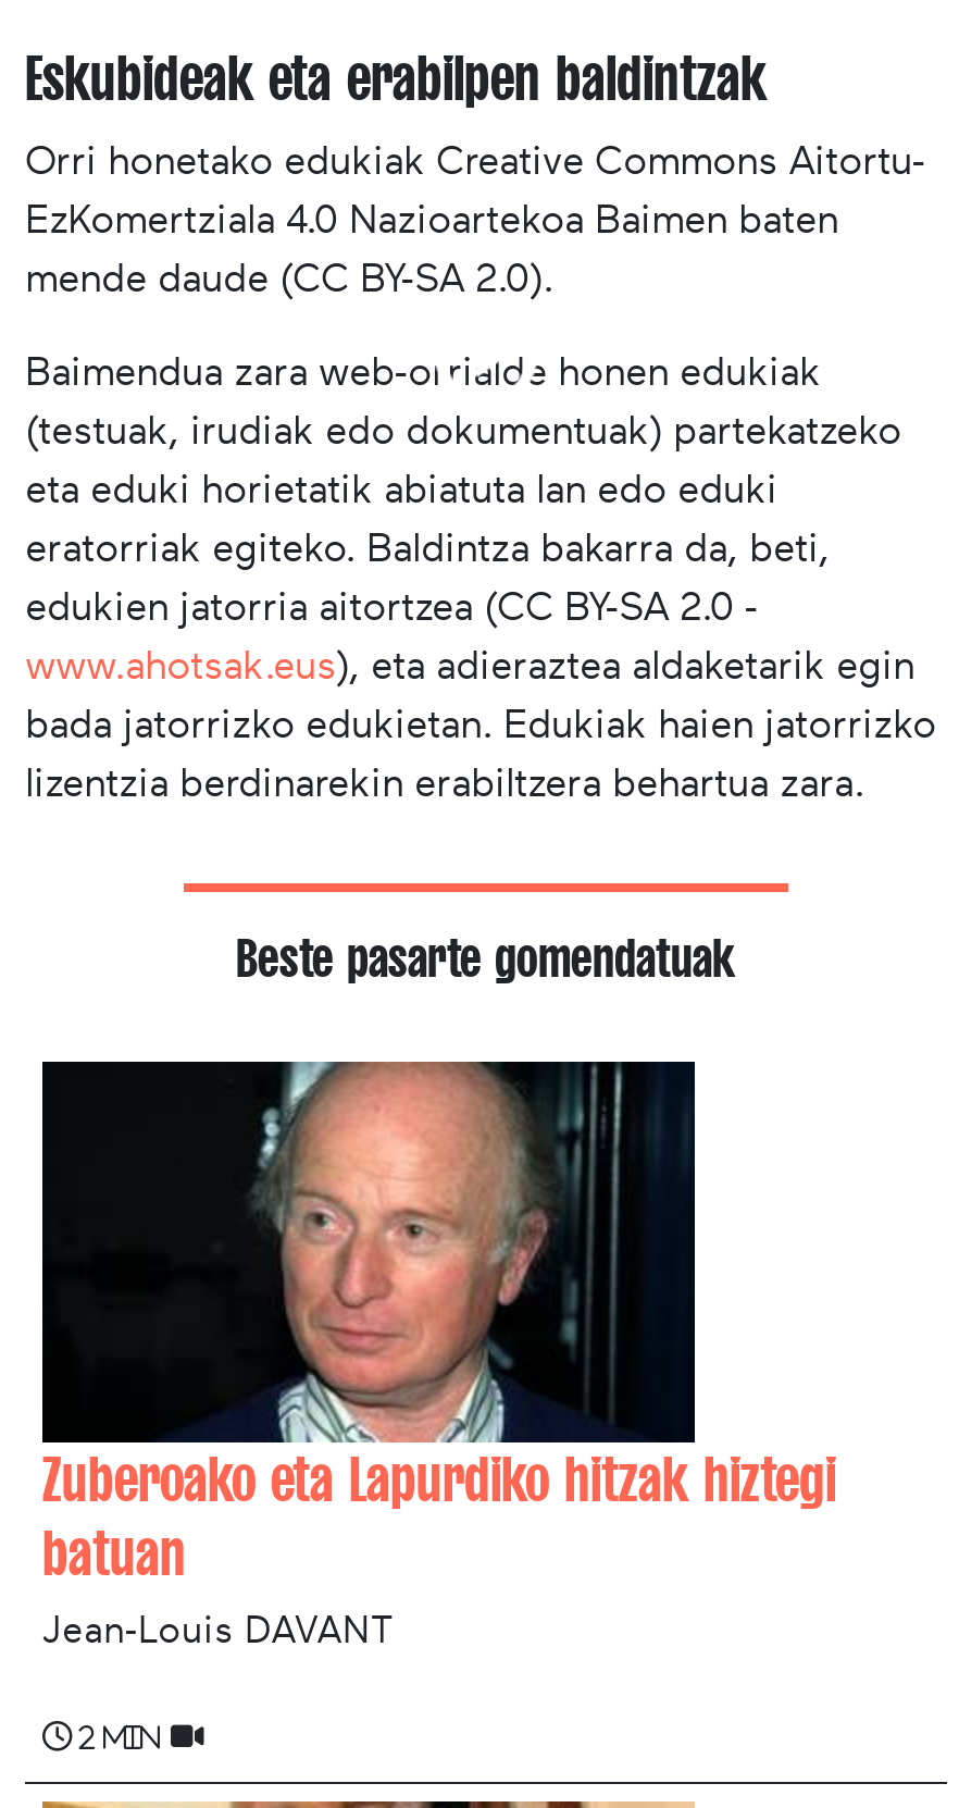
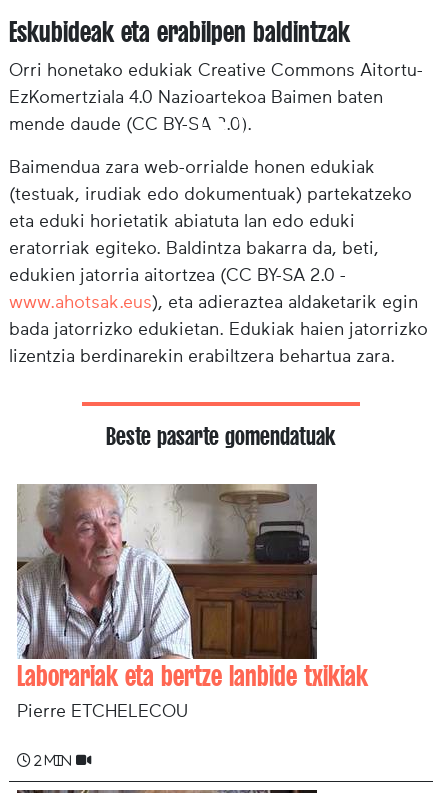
- [image]
+ [image]

- Zuberoako eta Lapurdiko hitzak hiztegi
- batuan
- Jean-Louis DAVANT
+ Laborariak eta bertze lanbide txikiak
+ Pierre ETCHELECOU
